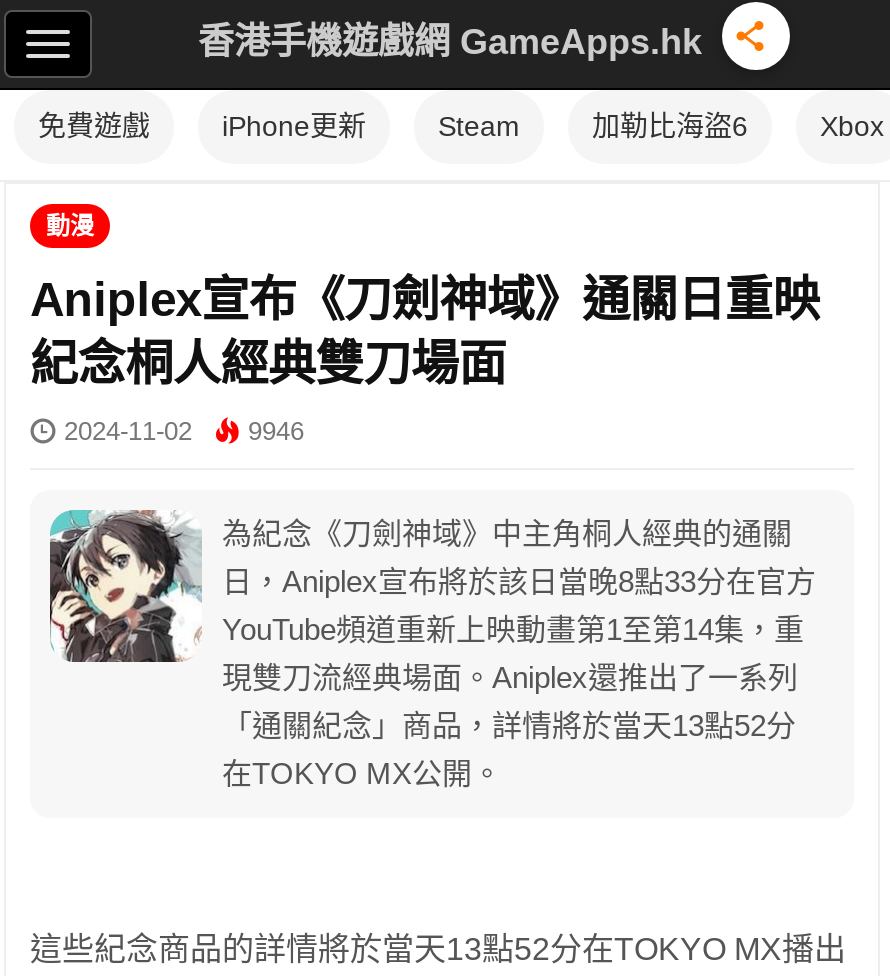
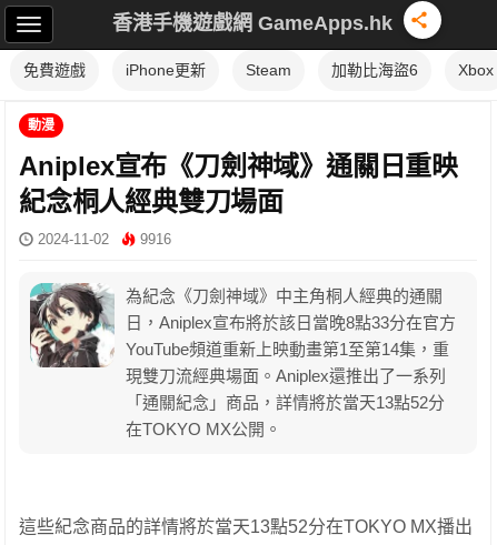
- 2024-11-02 9946
+ 2024-11-02 9916
